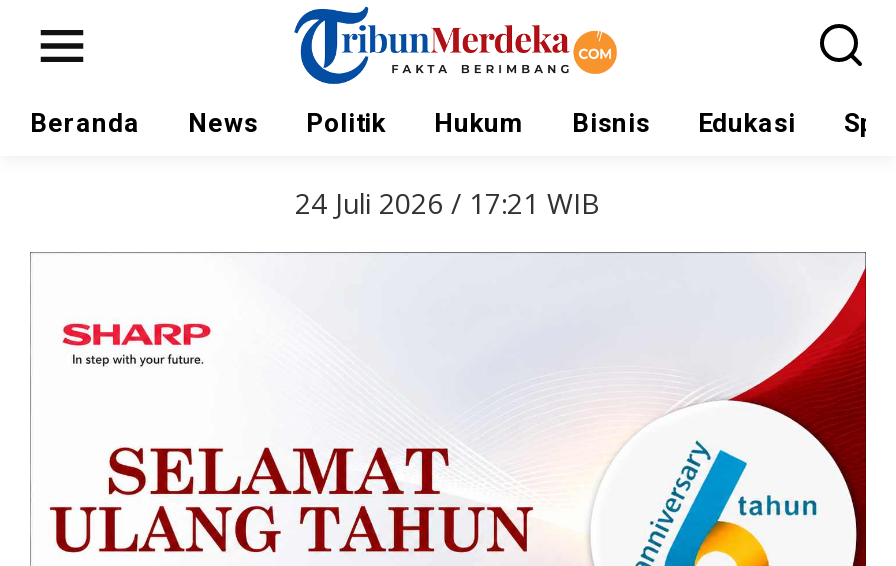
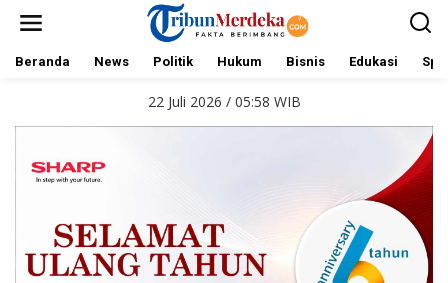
- 24 Juli 2026 / 17:21 WIB
+ 22 Juli 2026 / 05:58 WIB
